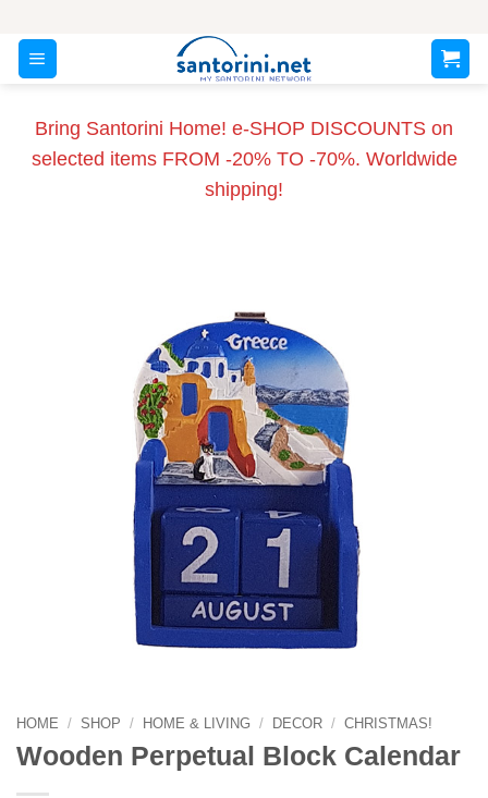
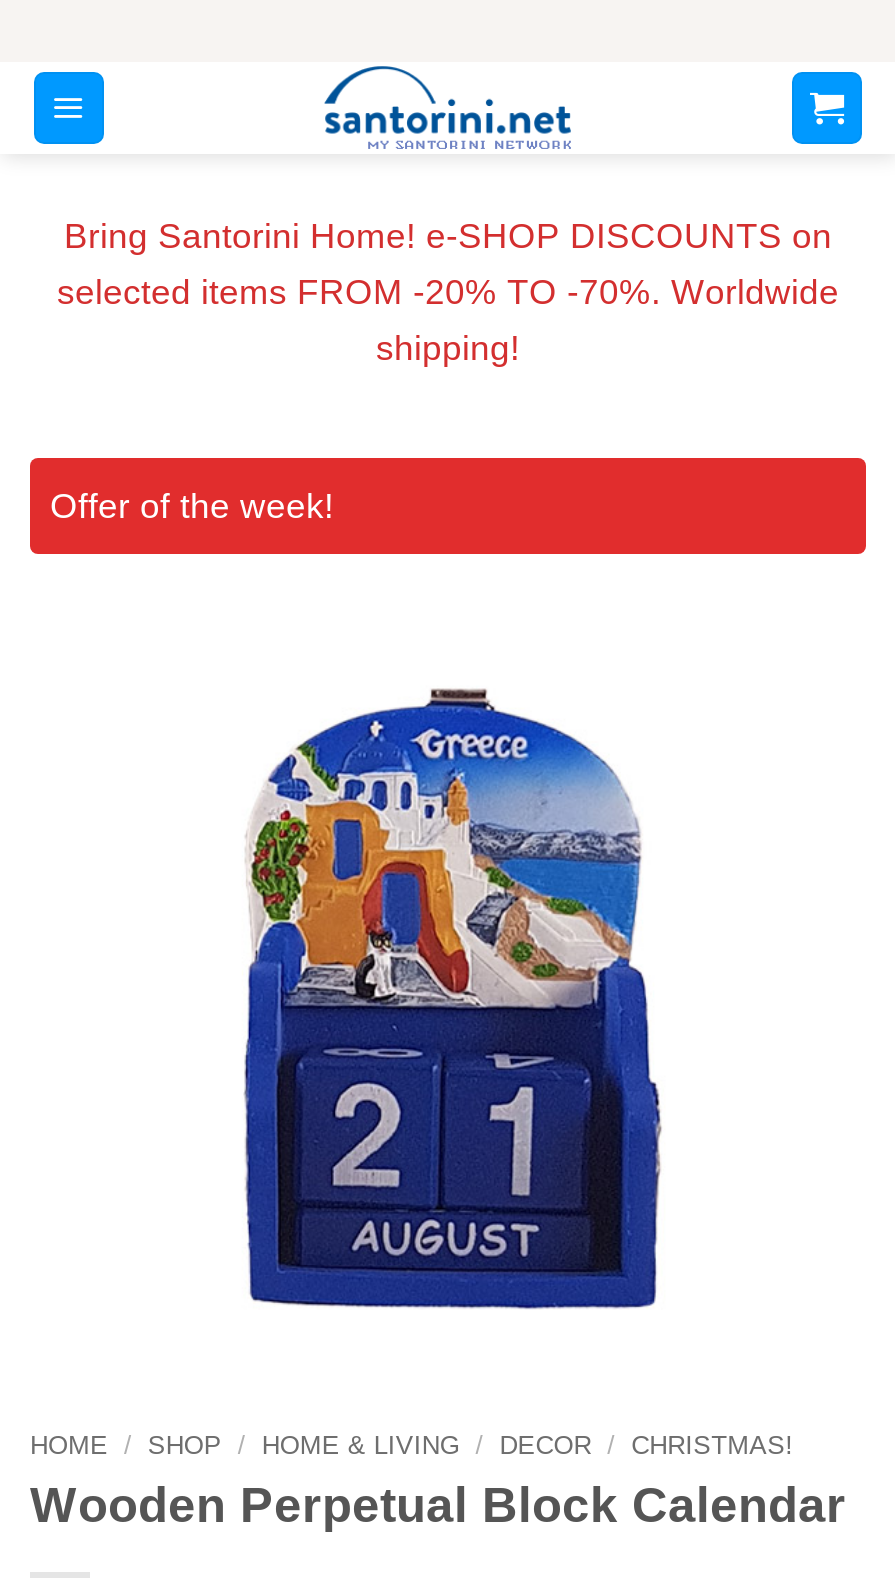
+ Offer of the week!
